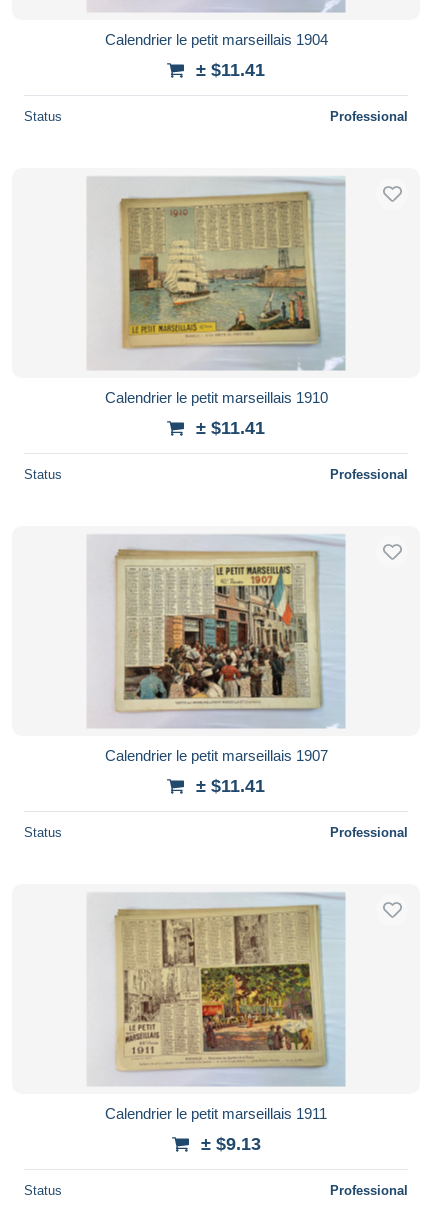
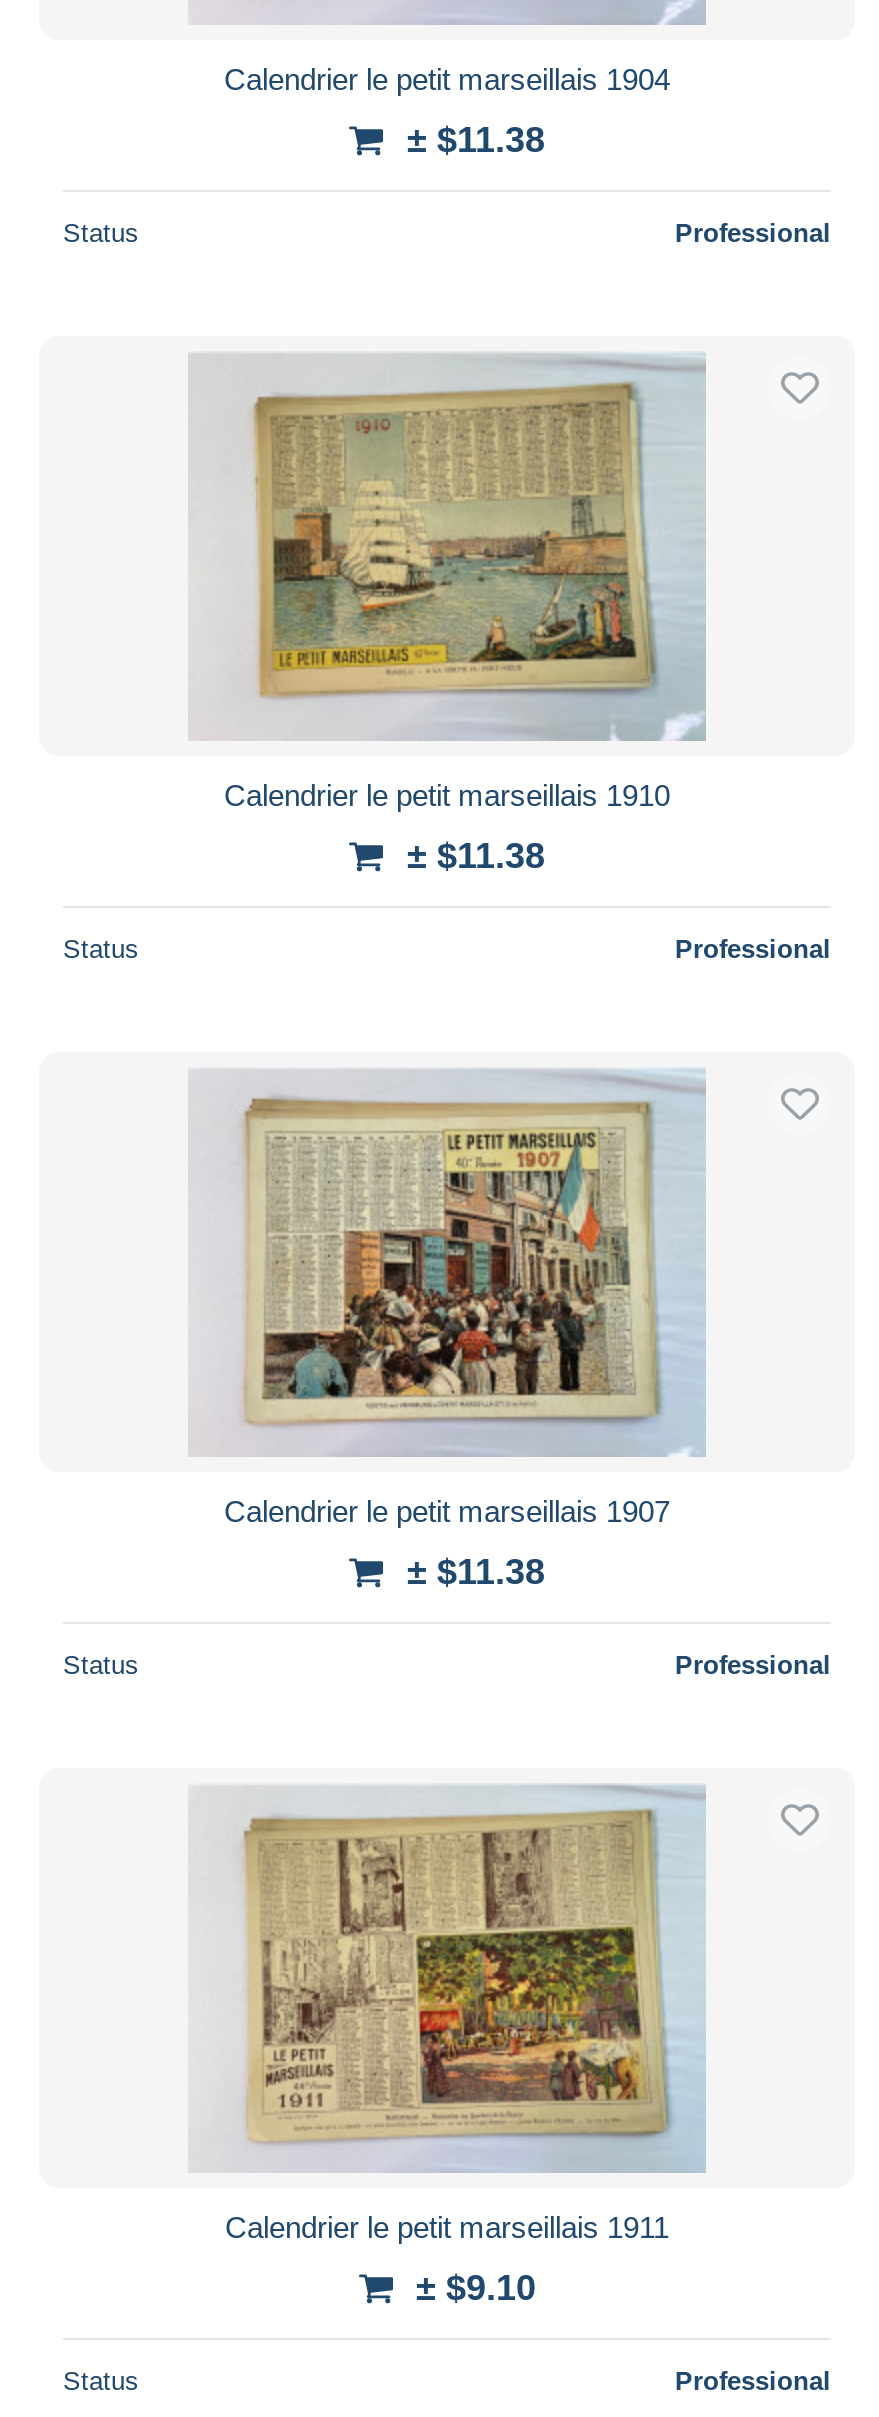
- ± $11.41
+ ± $11.38

- ± $11.41
+ ± $11.38

- ± $11.41
+ ± $11.38

- ± $9.13
+ ± $9.10
